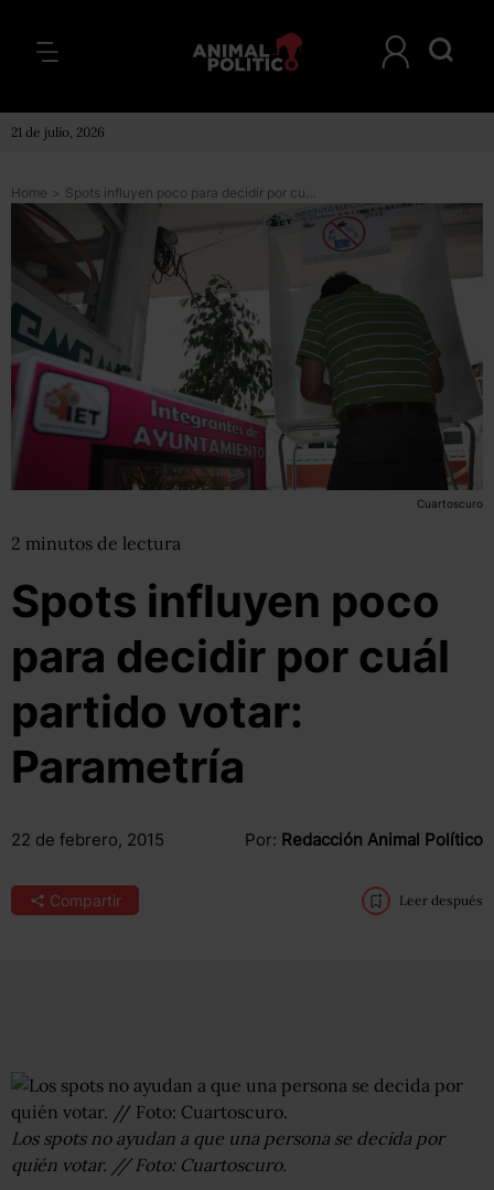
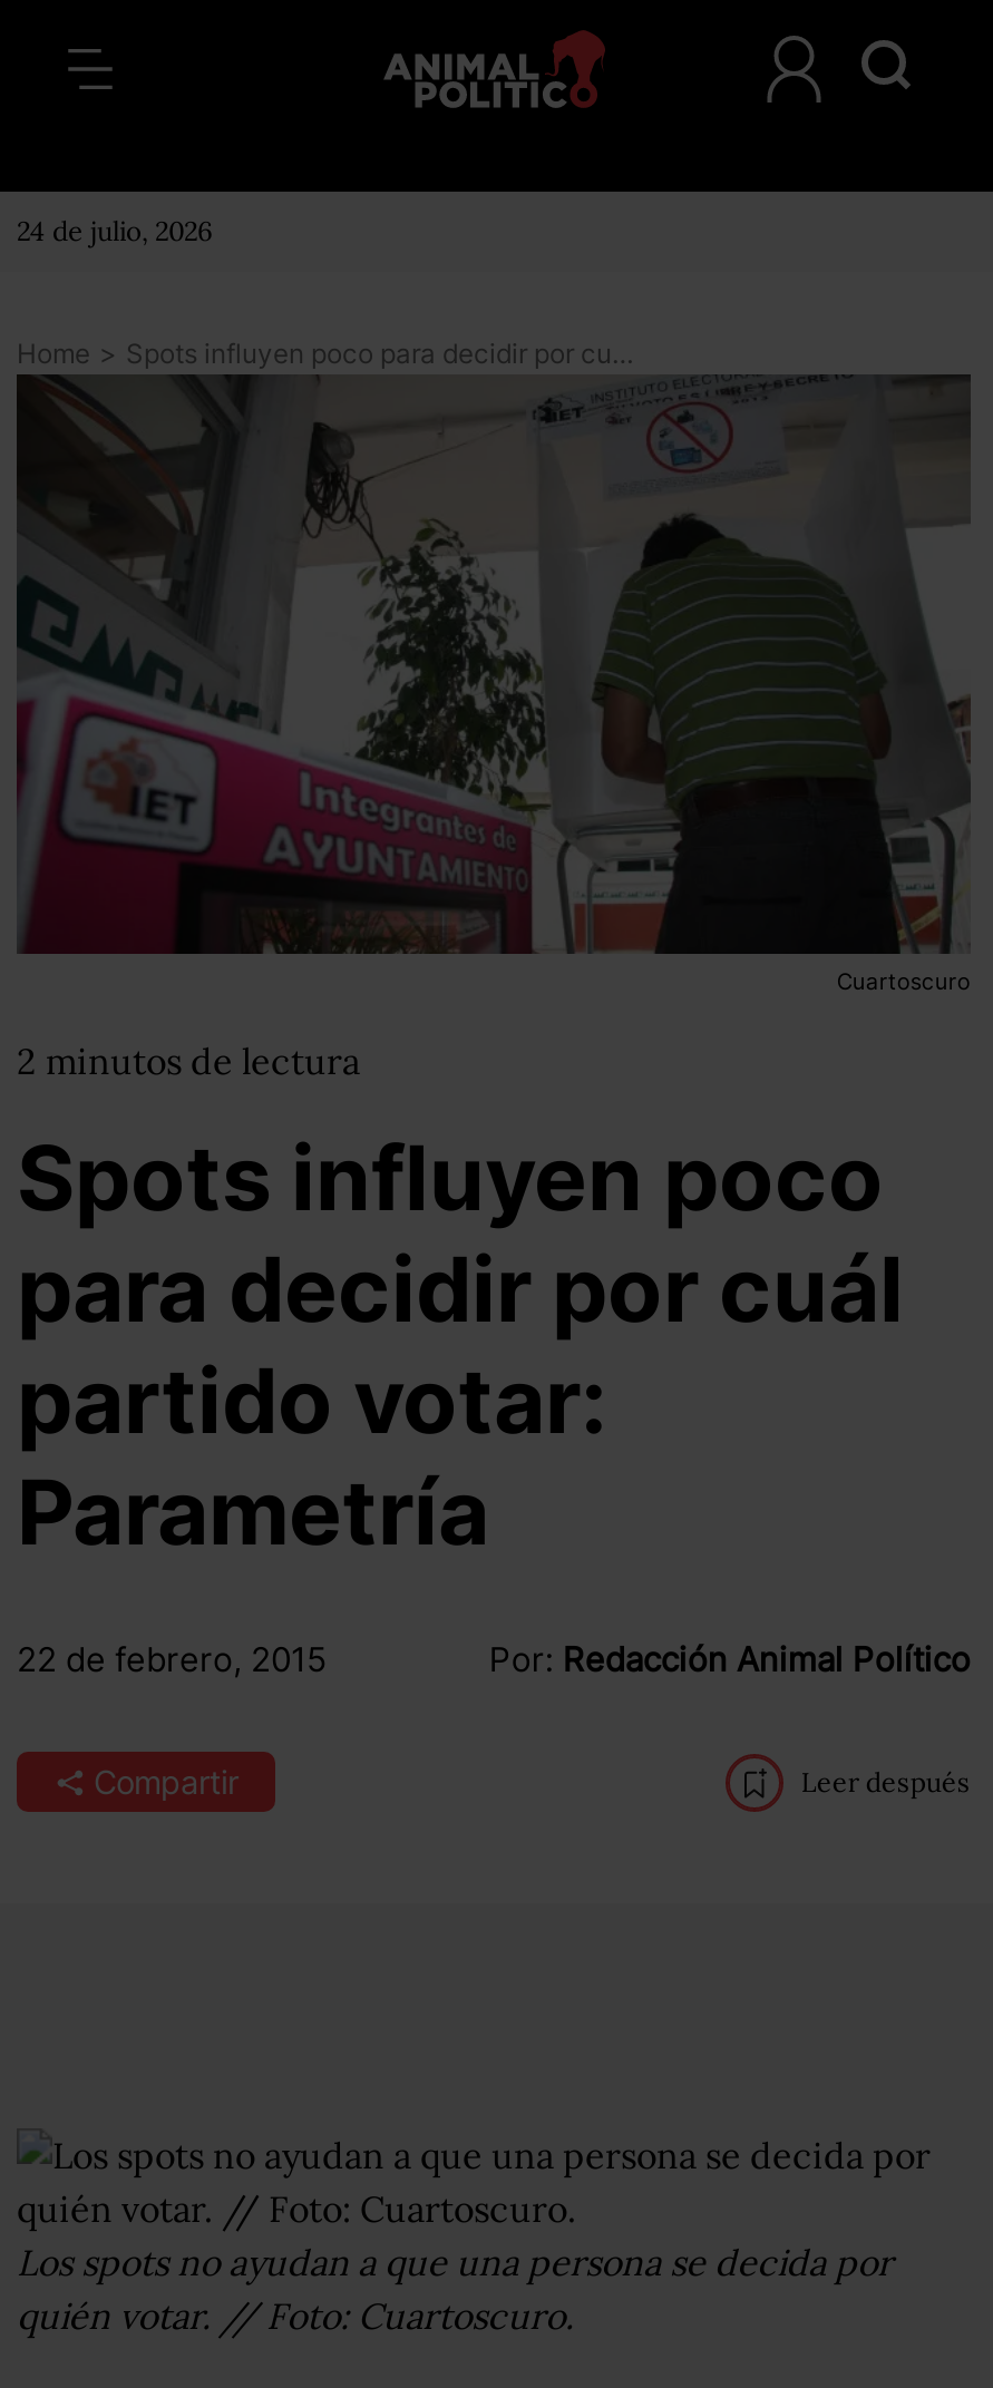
- 21 de julio, 2026
+ 24 de julio, 2026
